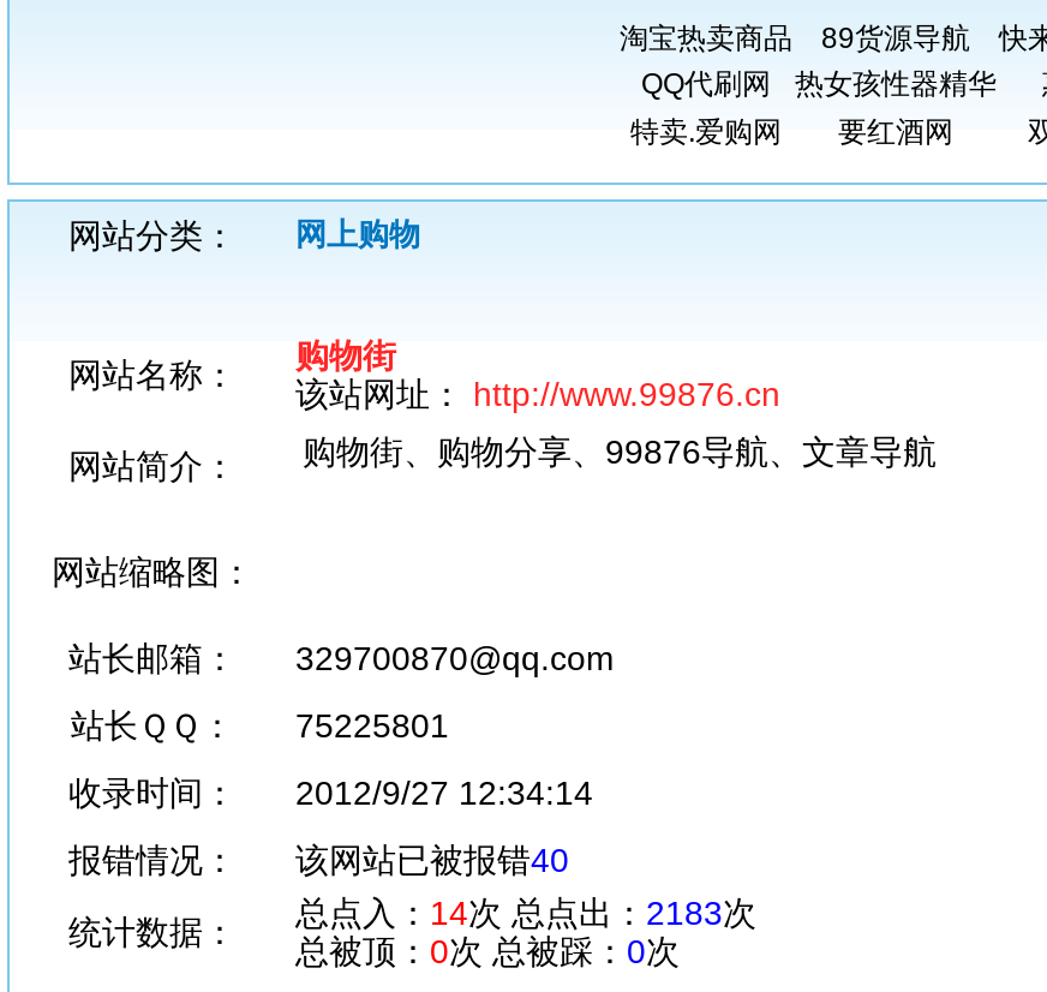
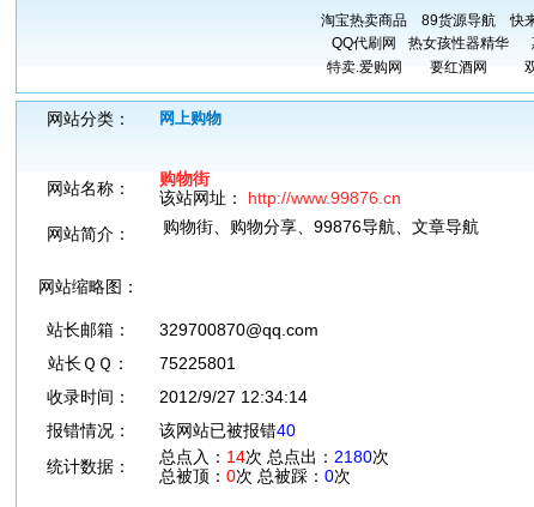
- 总点入：14次 总点出：2183次
+ 总点入：14次 总点出：2180次
